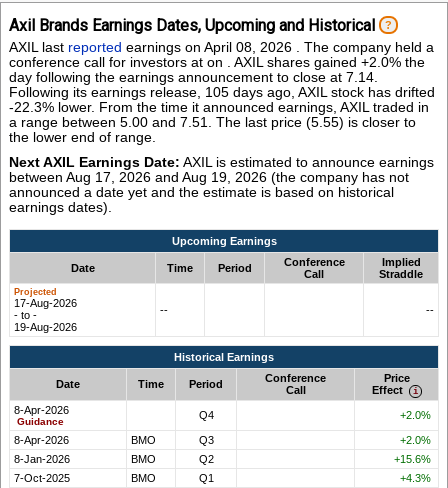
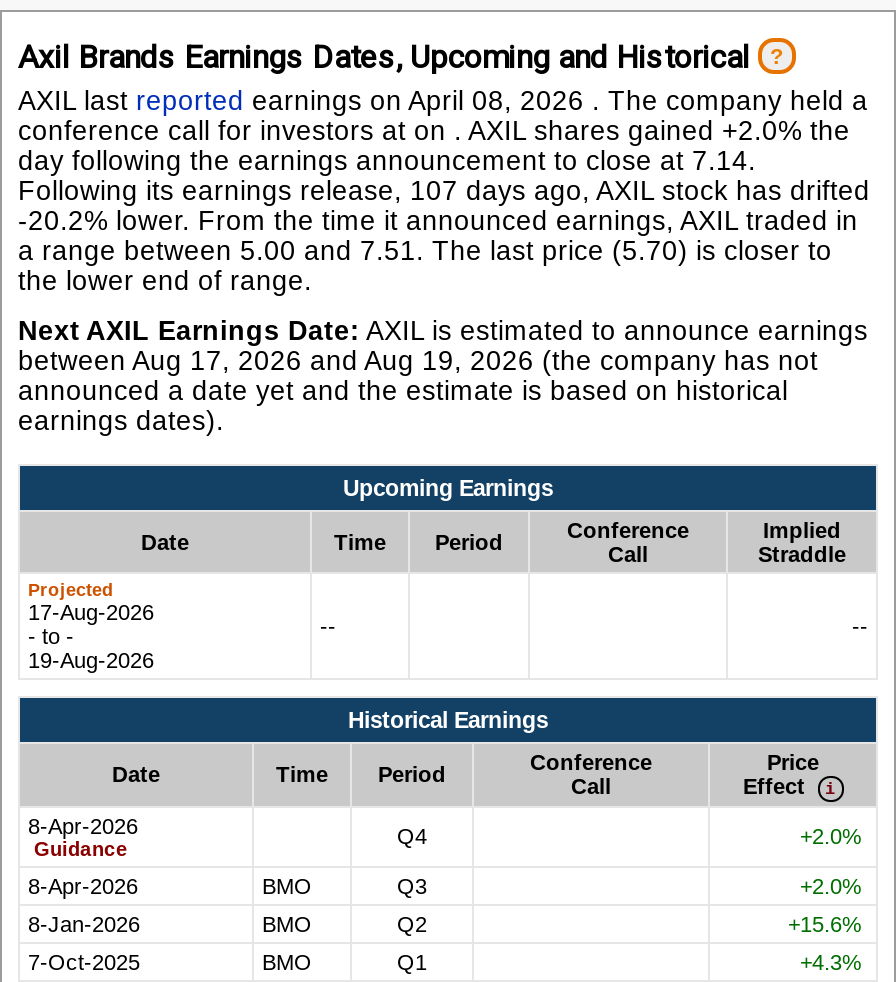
- Following its earnings release, 105 days ago, AXIL stock has drifted
+ Following its earnings release, 107 days ago, AXIL stock has drifted

- -22.3% lower. From the time it announced earnings, AXIL traded in
+ -20.2% lower. From the time it announced earnings, AXIL traded in

- a range between 5.00 and 7.51. The last price (5.55) is closer to
+ a range between 5.00 and 7.51. The last price (5.70) is closer to
